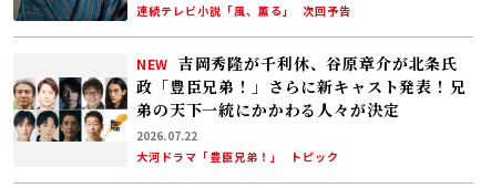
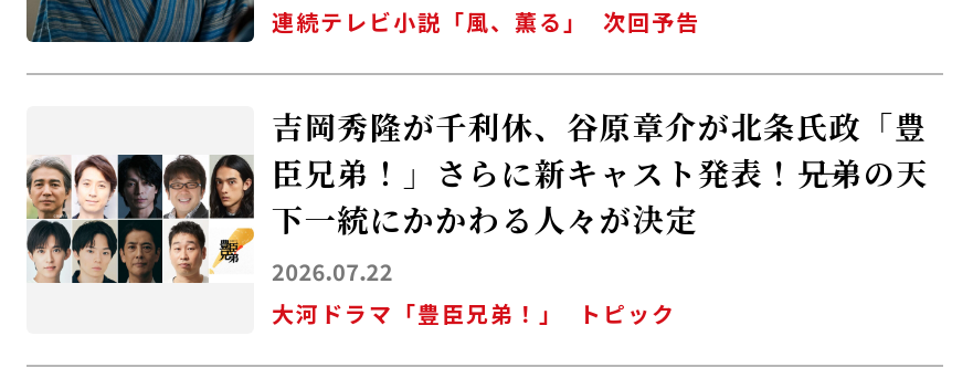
- NEW 吉岡秀隆が千利休、谷原章介が北条氏
- 政「豊臣兄弟！」さらに新キャスト発表！――兄
- 弟の天下一統にかかわる人々が決定
+ 吉岡秀隆が千利休、谷原章介が北条氏政「豊
+ 臣兄弟！」さらに新キャスト発表！――兄弟の天
+ 下一統にかかわる人々が決定
